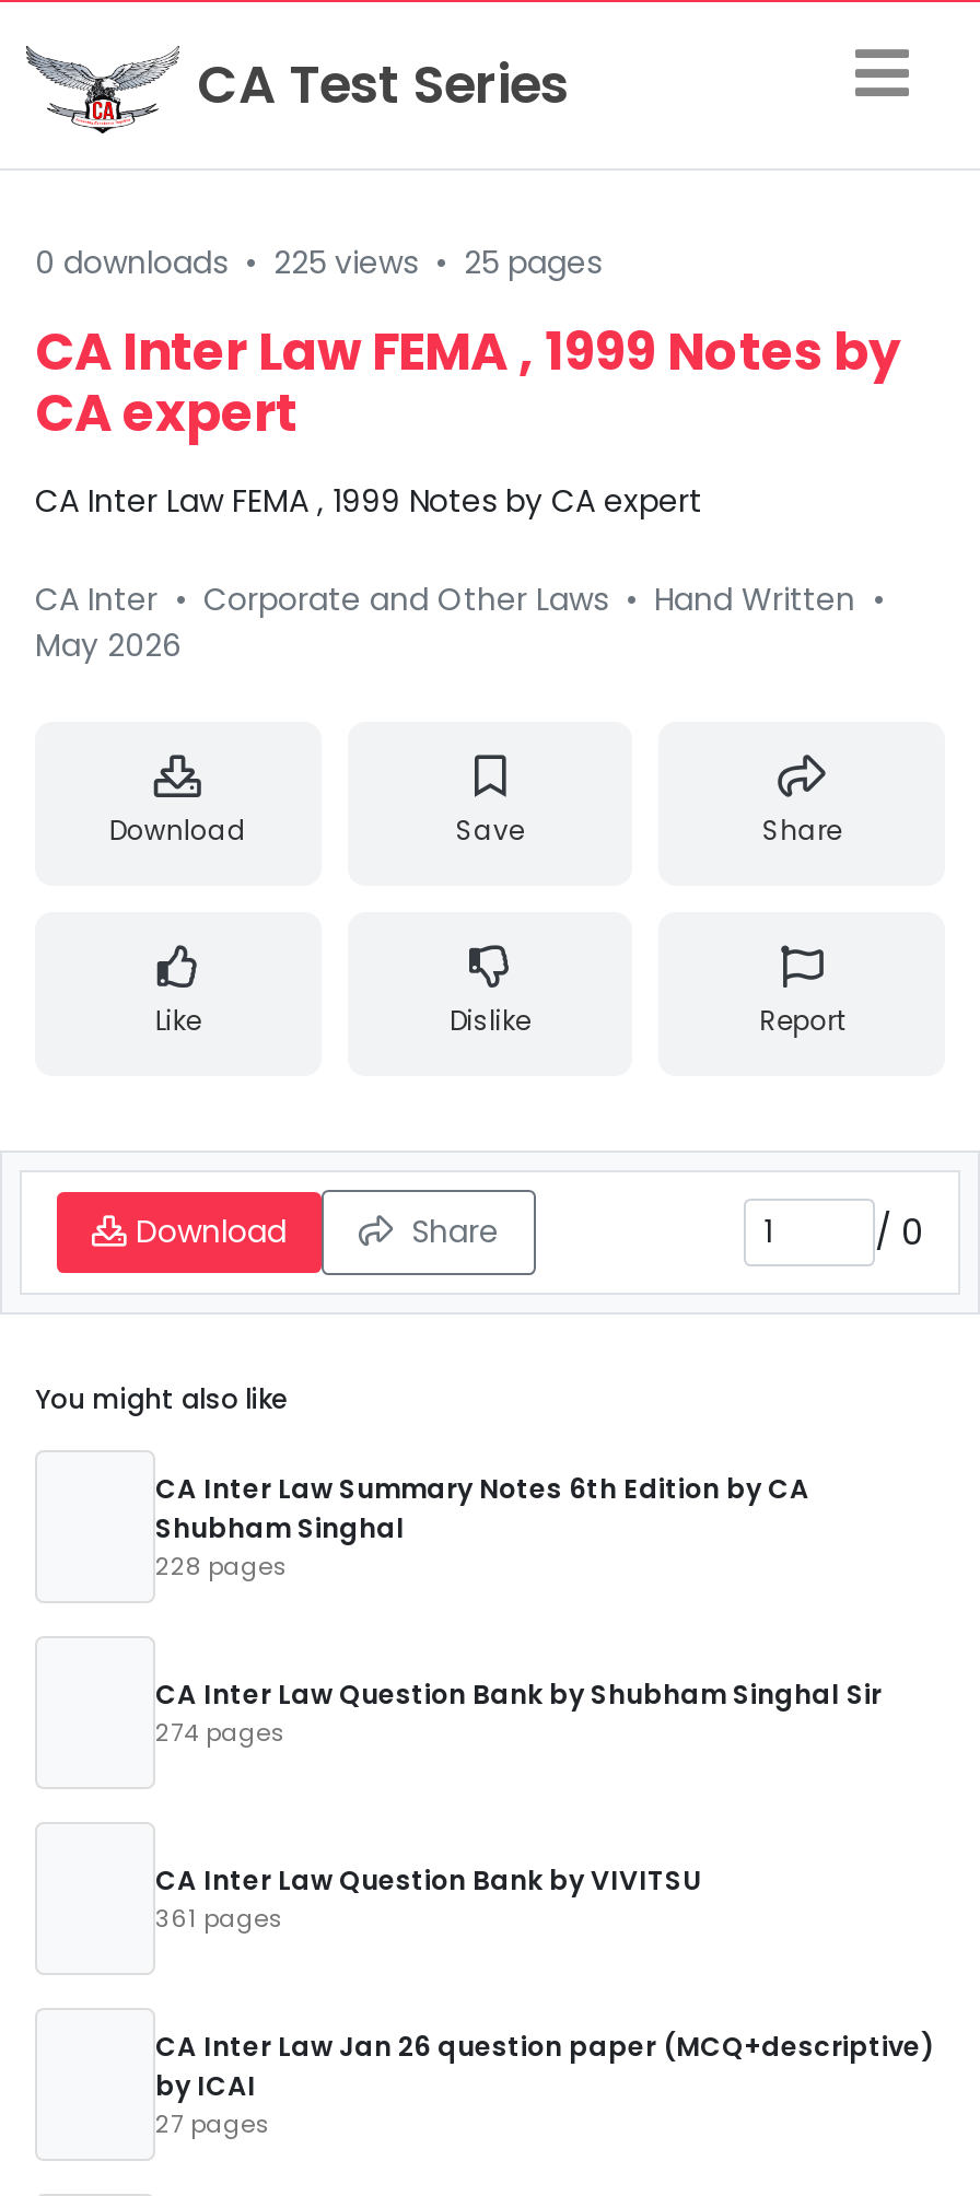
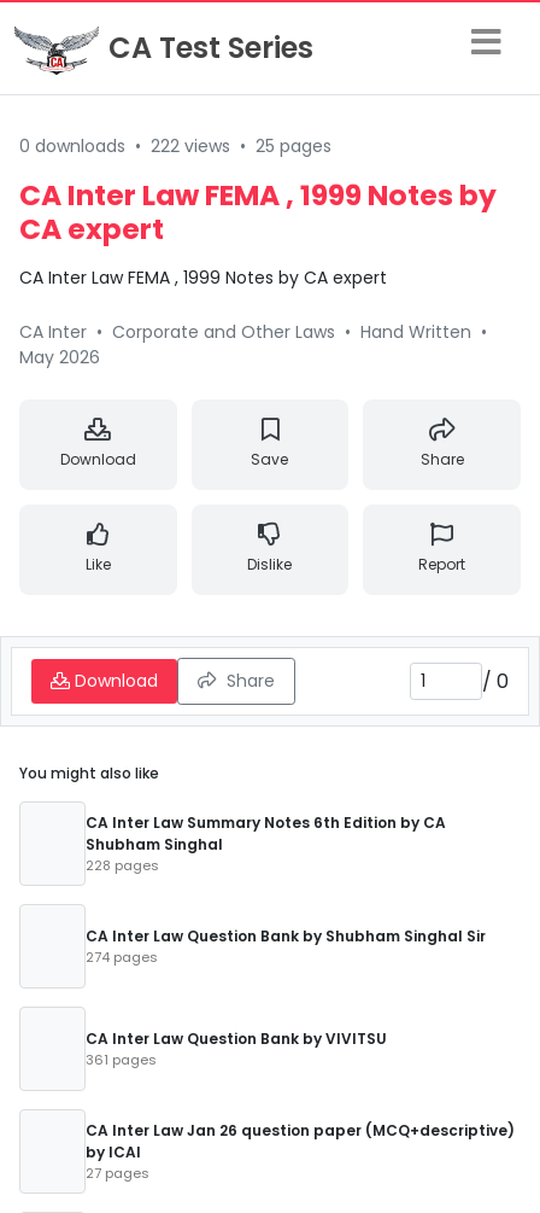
- 0 downloads • 225 views • 25 pages
+ 0 downloads • 222 views • 25 pages
